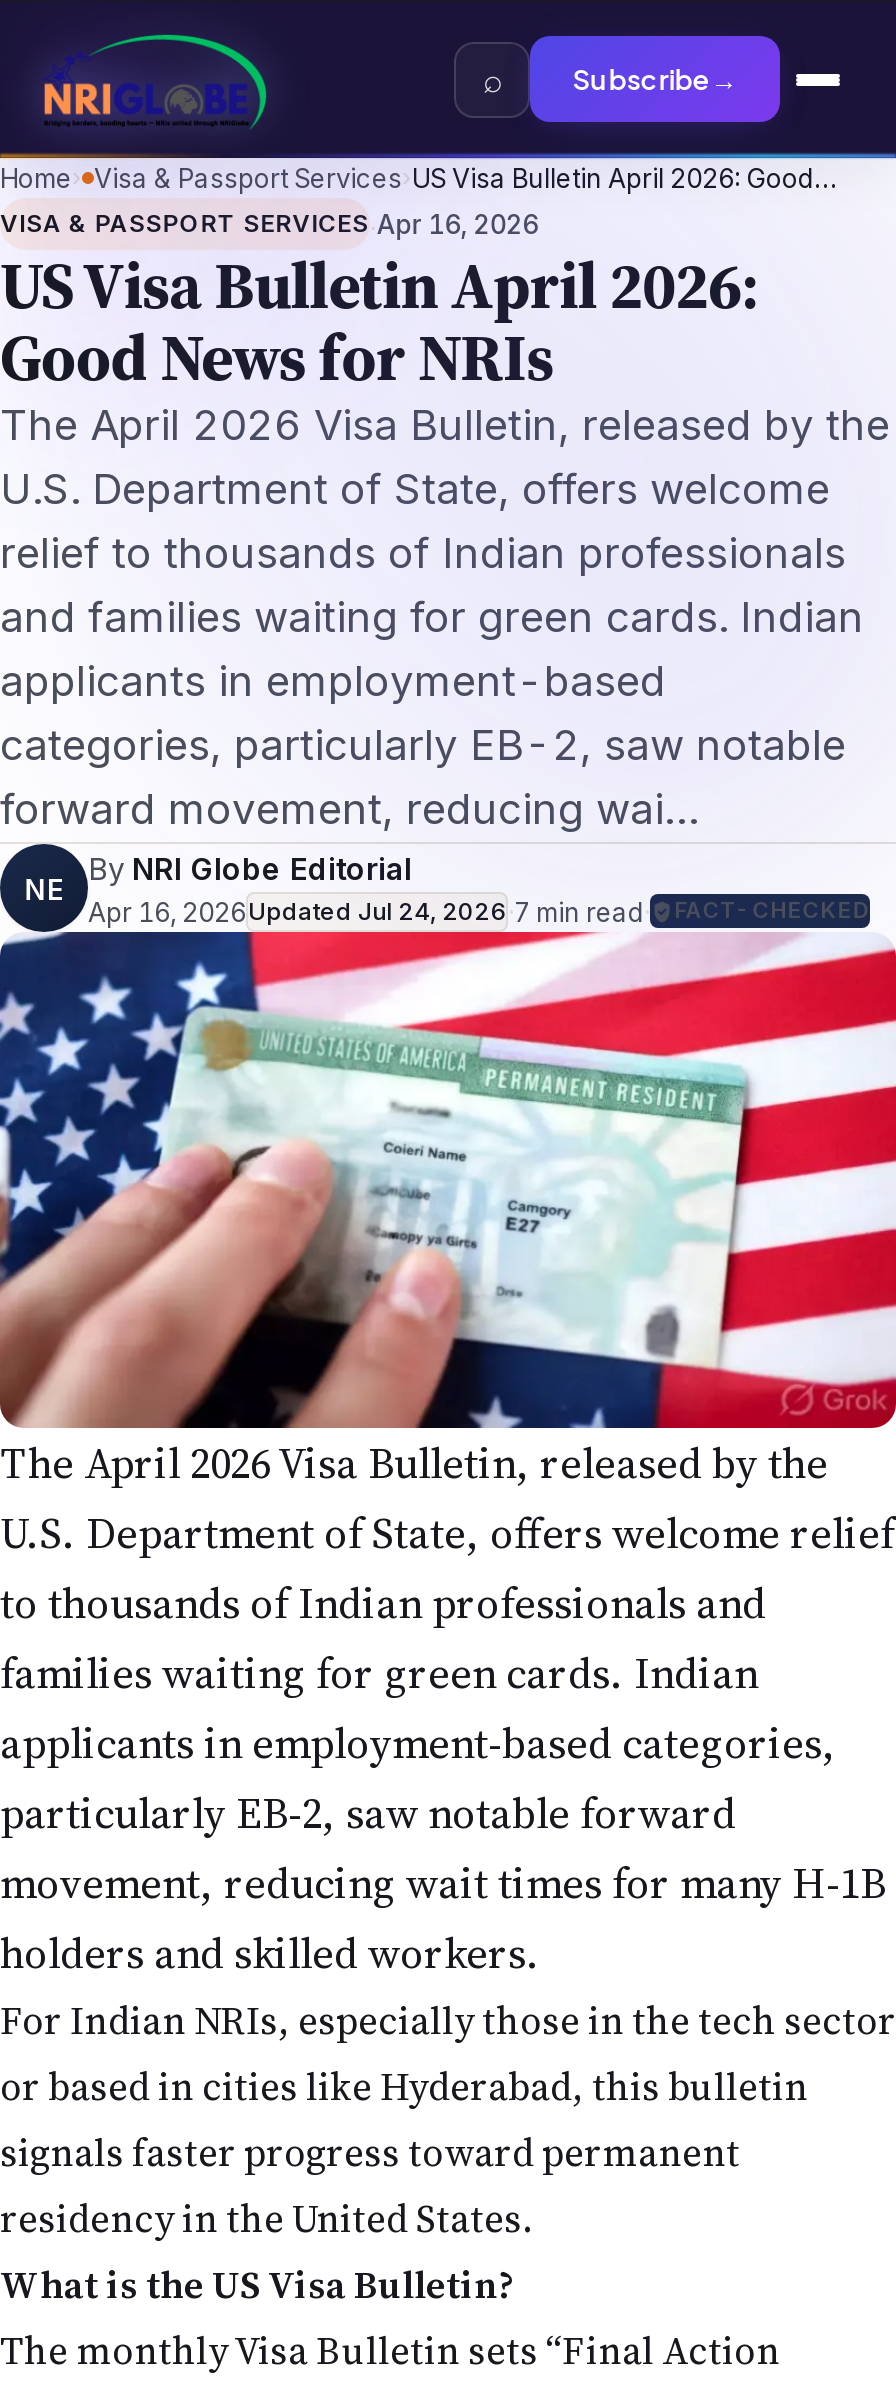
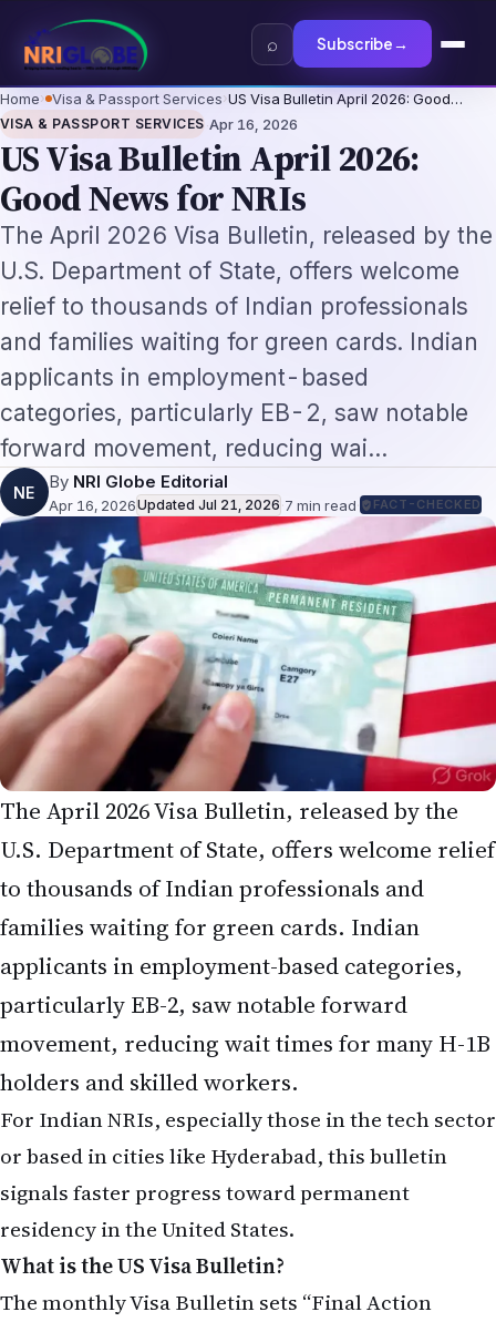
- Apr 16, 2026Updated Jul 24, 2026 · 7 min read ·
+ Apr 16, 2026Updated Jul 21, 2026 · 7 min read ·
